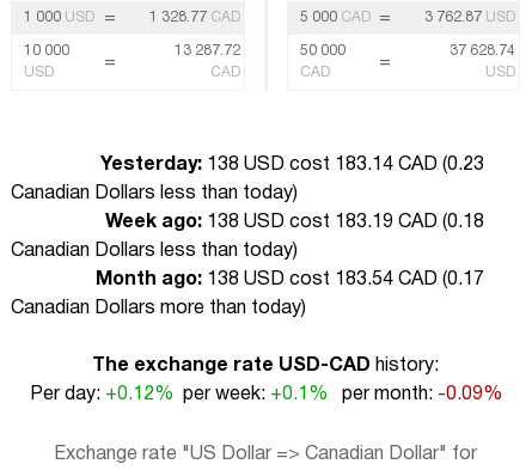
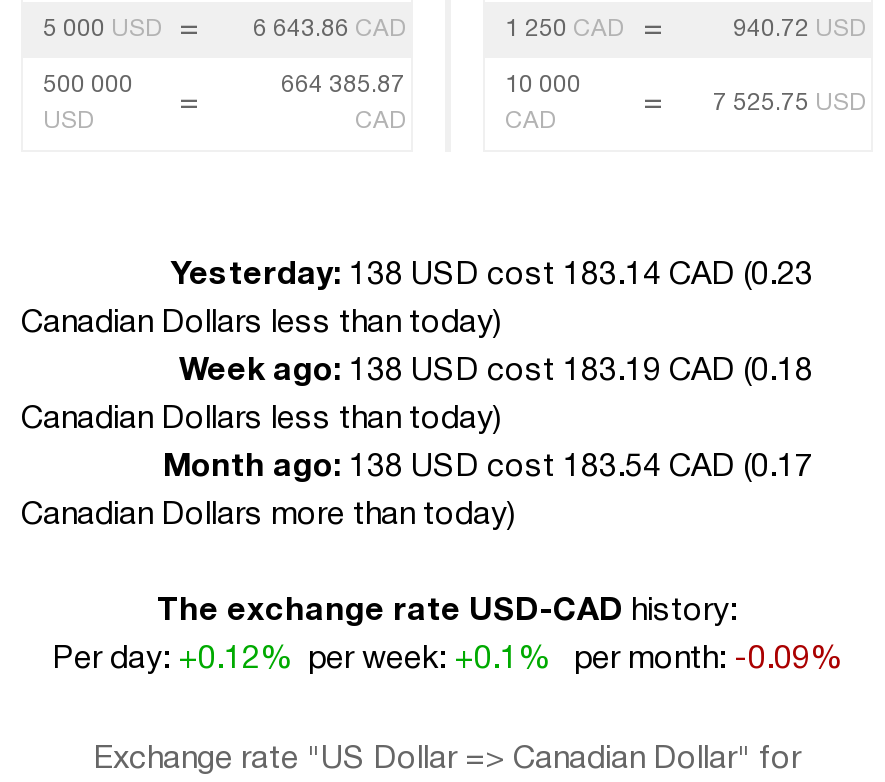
- 1 000 USD
+ 5 000 USD

- 1 328.77 CAD
+ 6 643.86 CAD

- 5 000 CAD
+ 1 250 CAD

- 3 762.87 USD
+ 940.72 USD

- 10 000
+ 500 000

- 13 287.72
+ 664 385.87

- 50 000
+ 10 000

- 37 628.74
- USD
+ 7 525.75 USD
